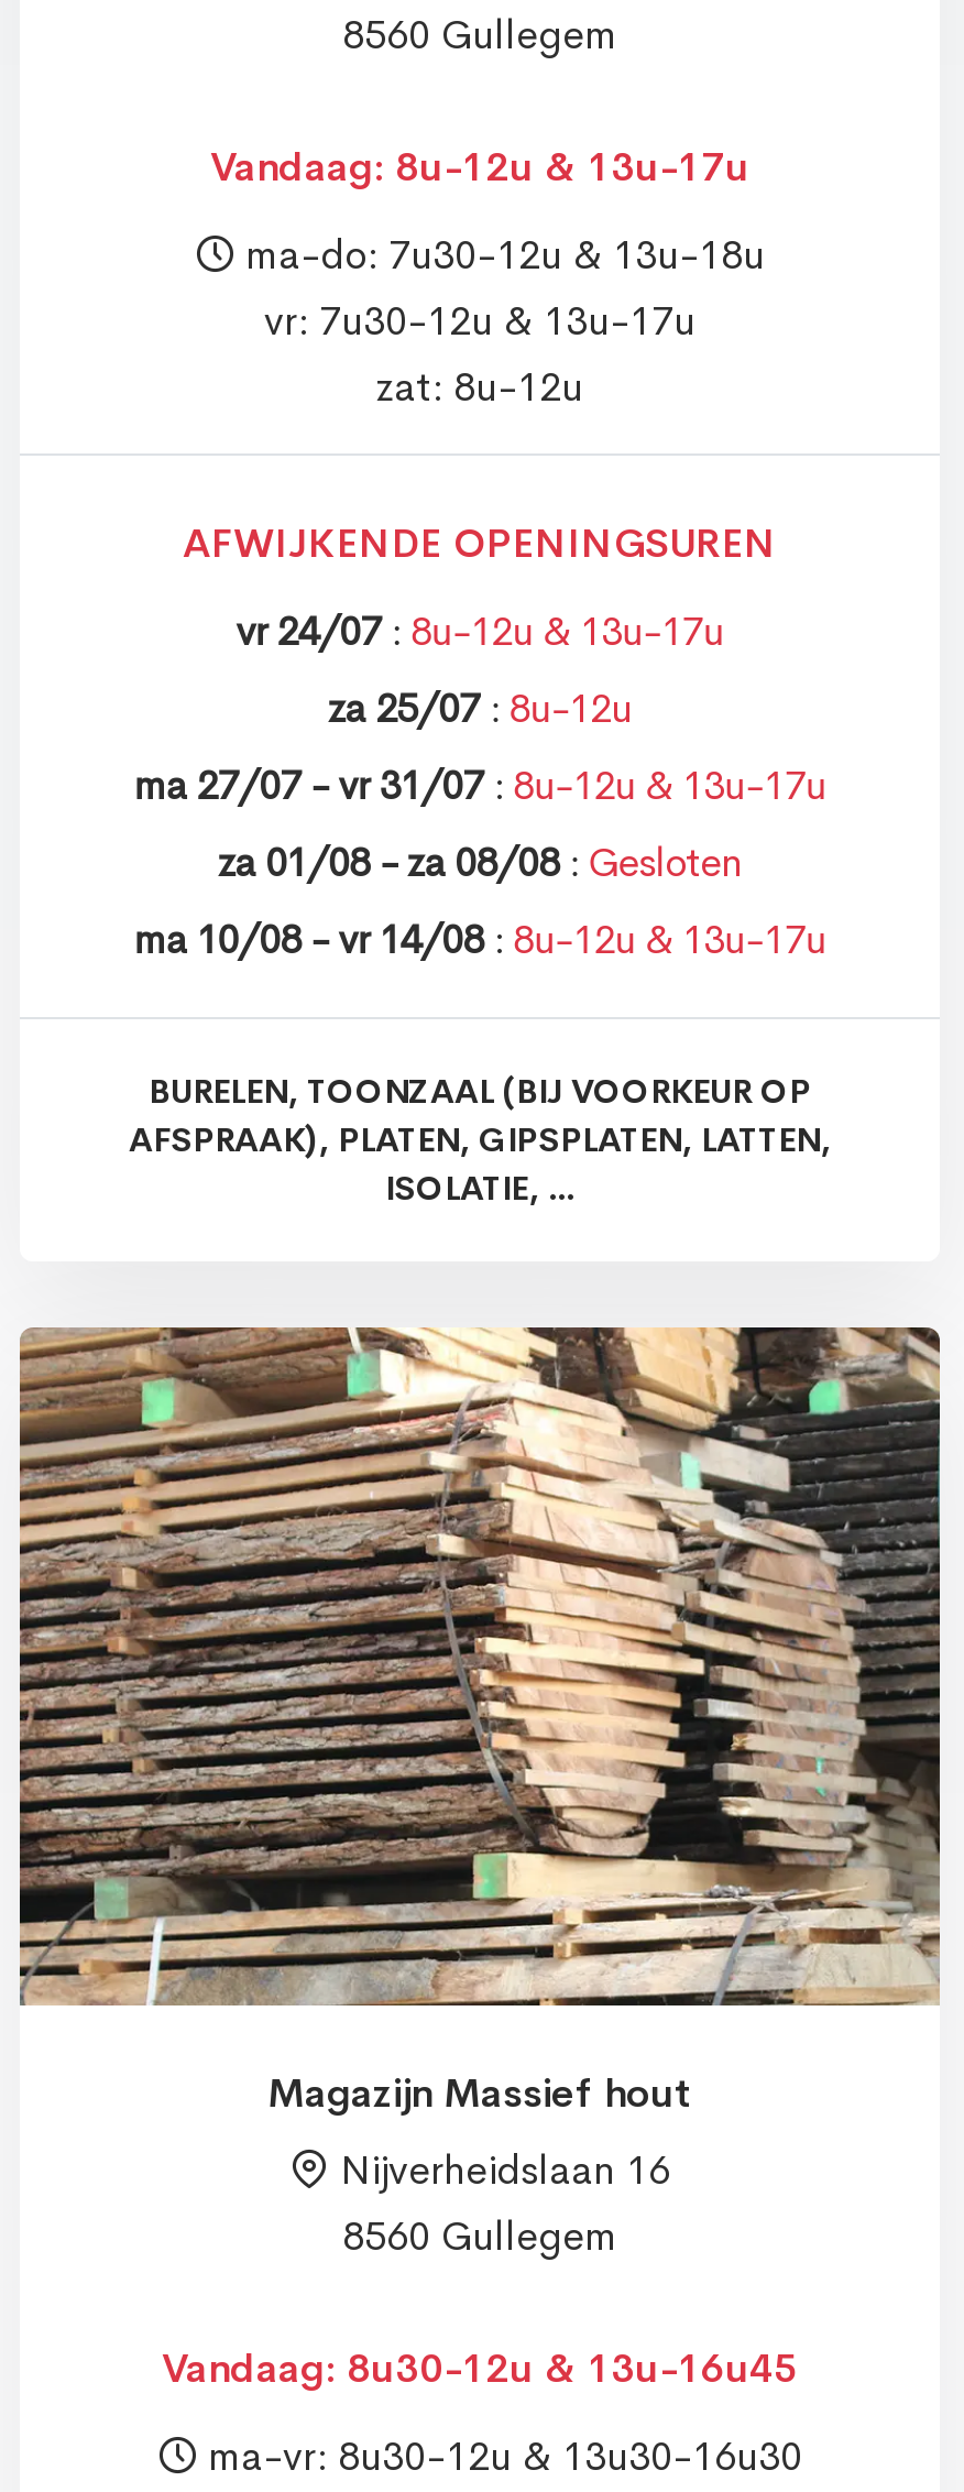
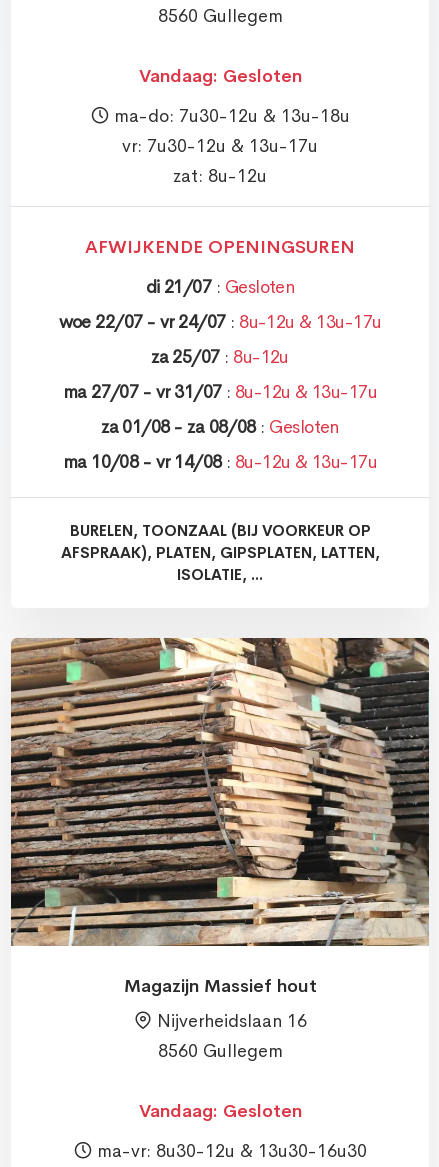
- Vandaag: 8u-12u & 13u-17u
+ Vandaag: Gesloten

- vr 24/07: 8u-12u & 13u-17u
+ di 21/07: Gesloten
+ woe 22/07 - vr 24/07: 8u-12u & 13u-17u

- Vandaag: 8u30-12u & 13u-16u45
+ Vandaag: Gesloten
